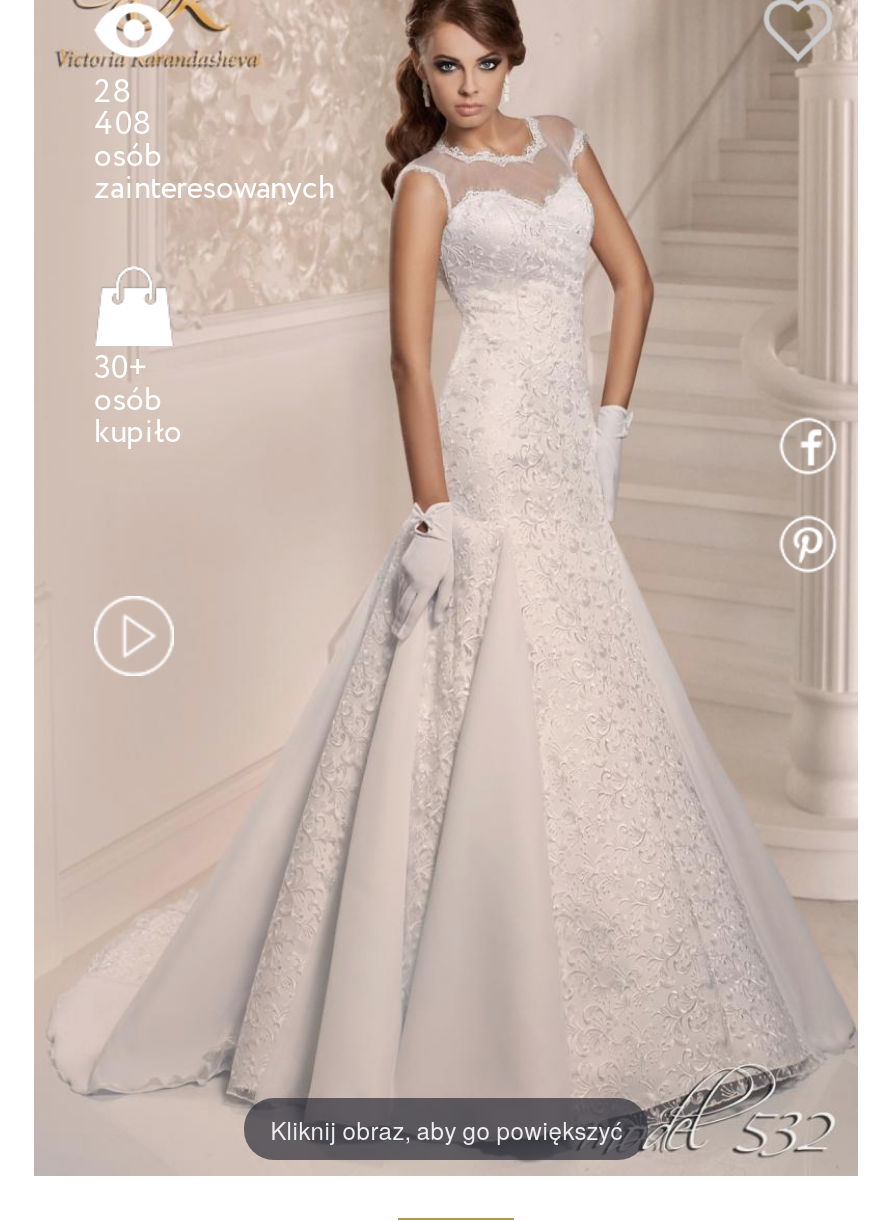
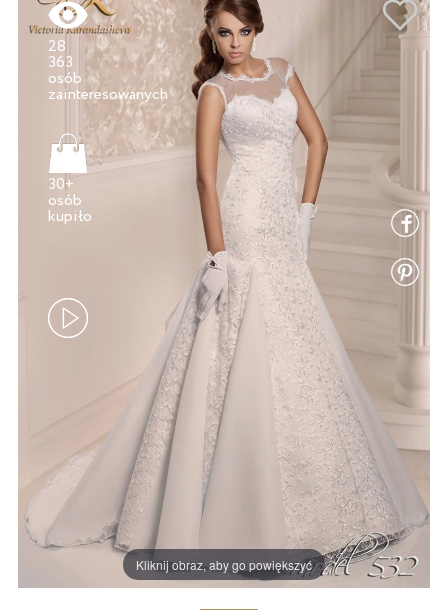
- 408
+ 363
